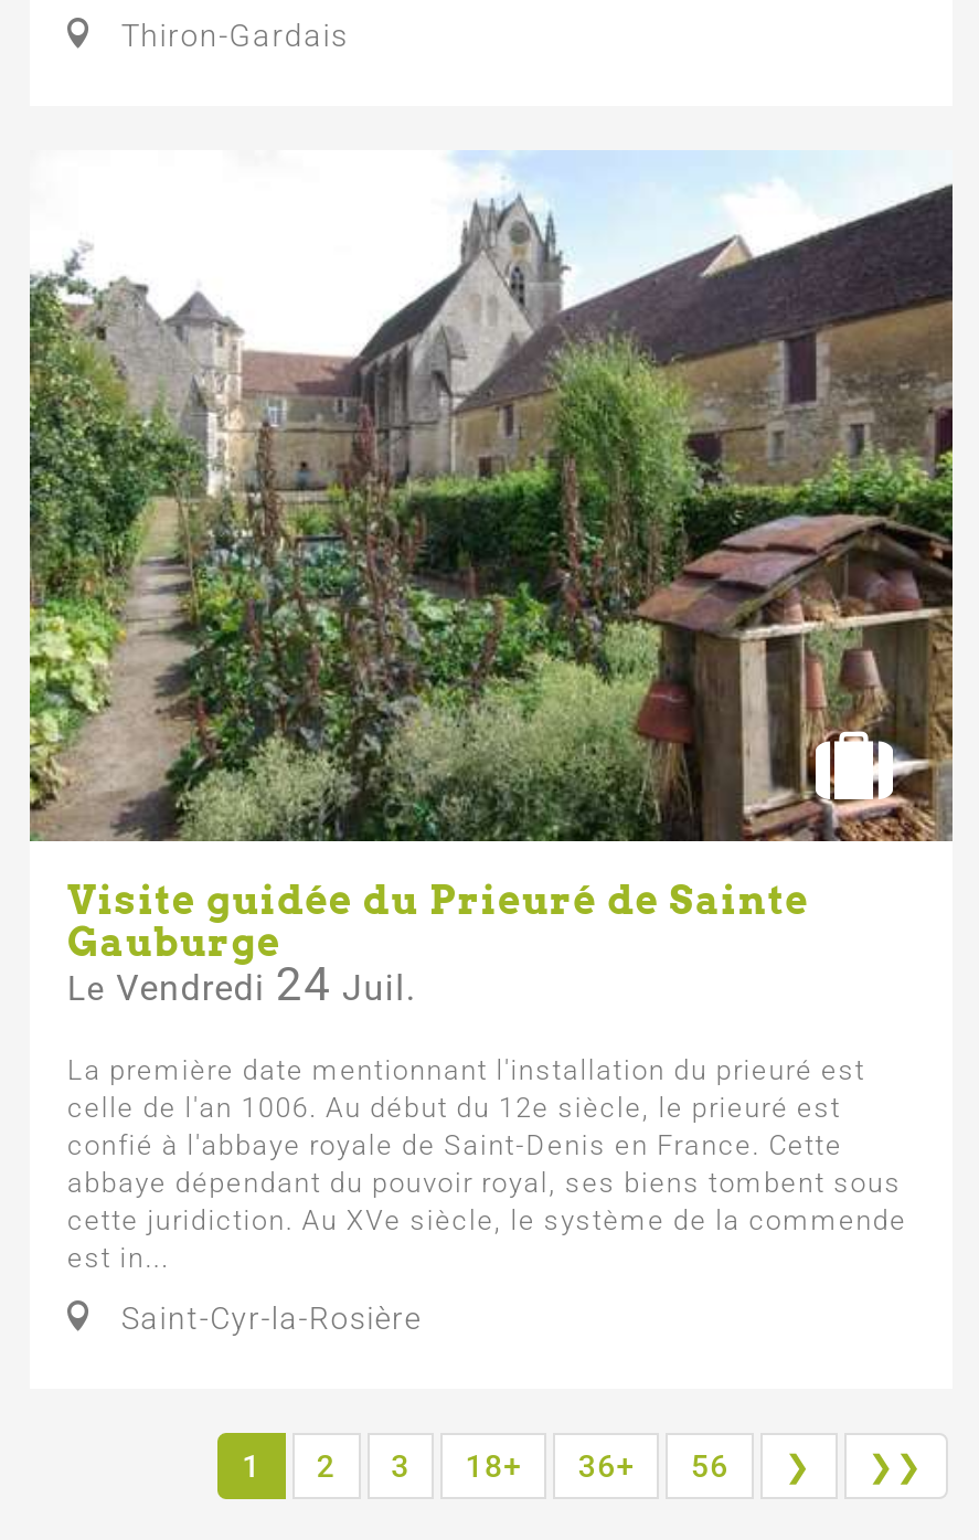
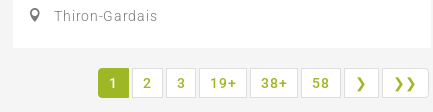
- [image]
- Visite guidée du Prieuré de Sainte
- Gauburge
- Le Vendredi 24 Juil.
- La première date mentionnant l'installation du prieuré est
- celle de l'an 1006. Au début du 12e siècle, le prieuré est
- confié à l'abbaye royale de Saint-Denis en France. Cette
- abbaye dépendant du pouvoir royal, ses biens tombent sous
- cette juridiction. Au XVe siècle, le système de la commende
- est in...
- Saint-Cyr-la-Rosière

- 18+
+ 19+

- 36+
+ 38+

- 56
+ 58
